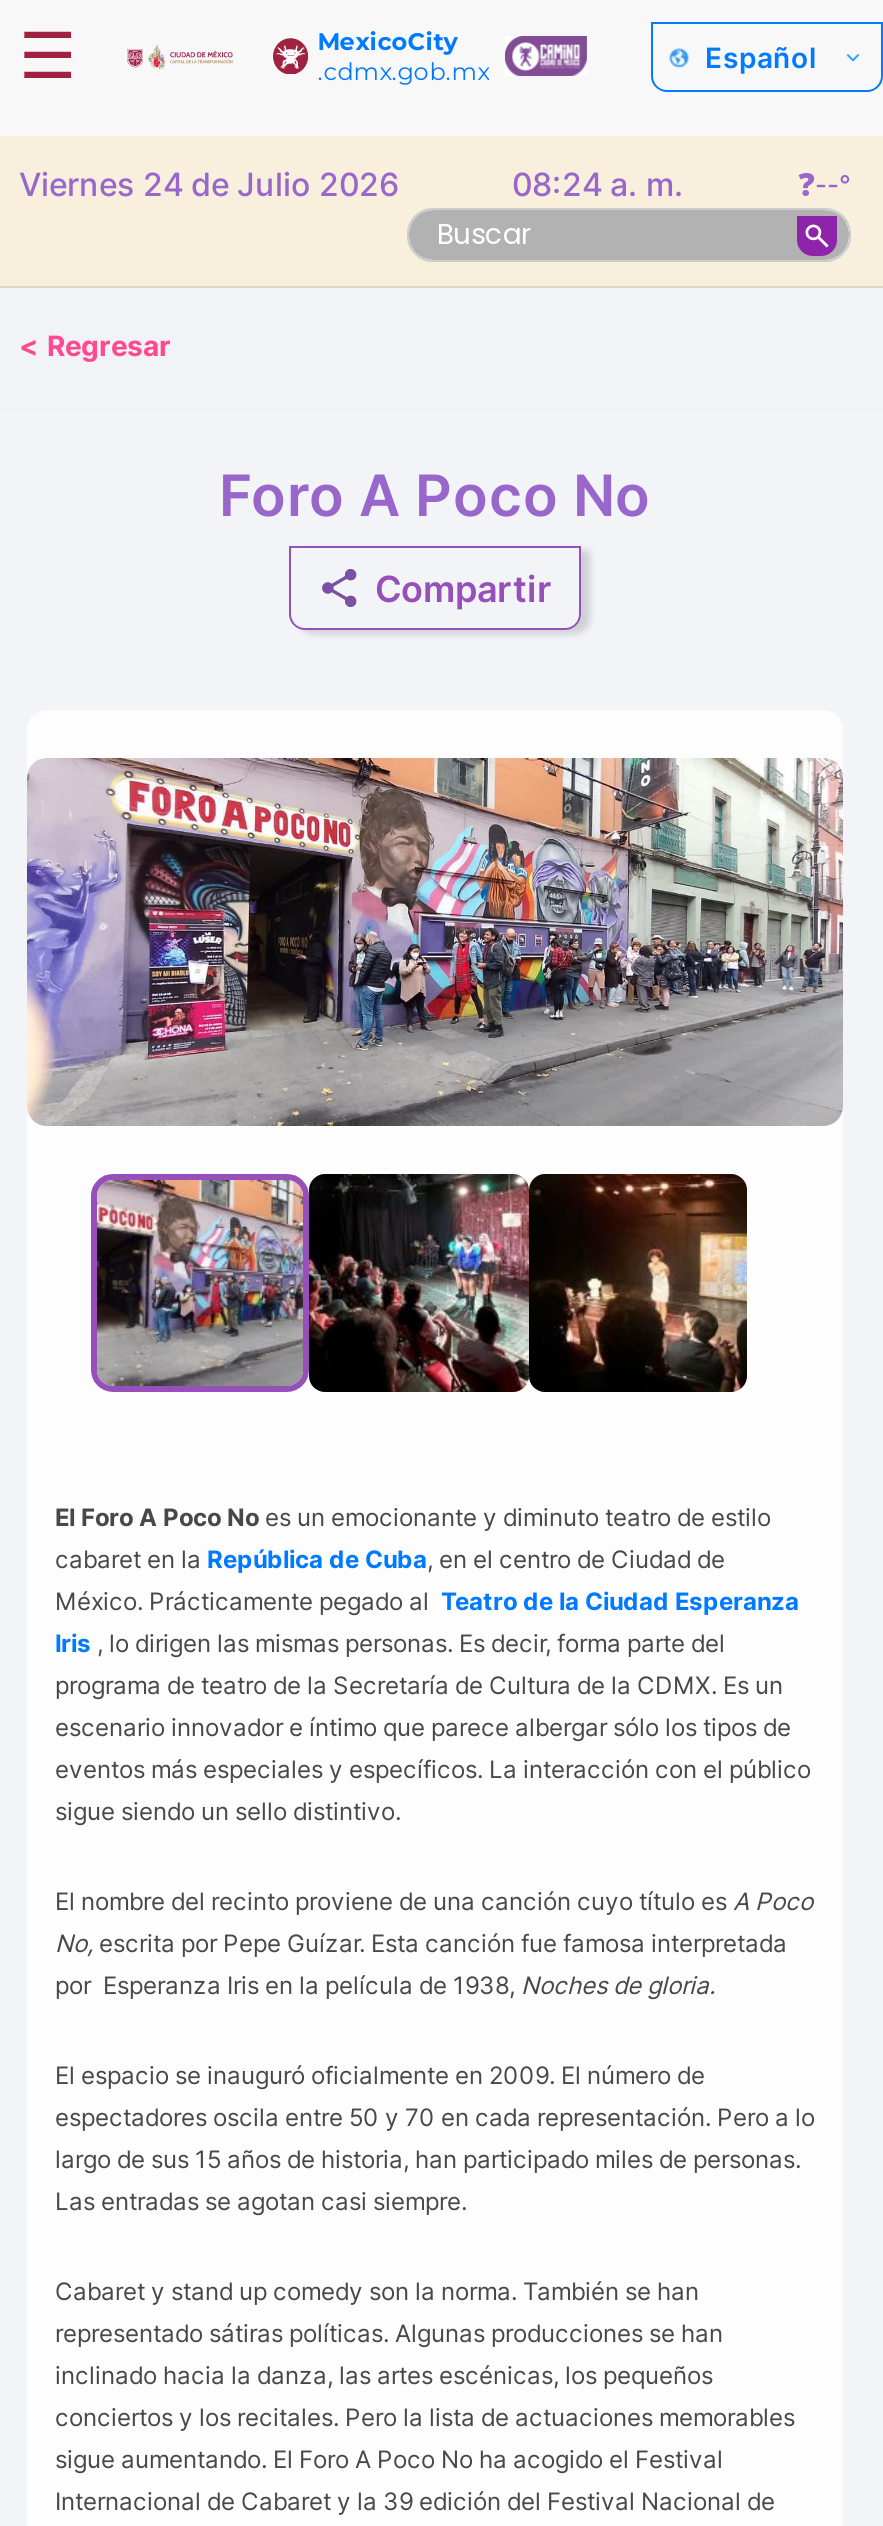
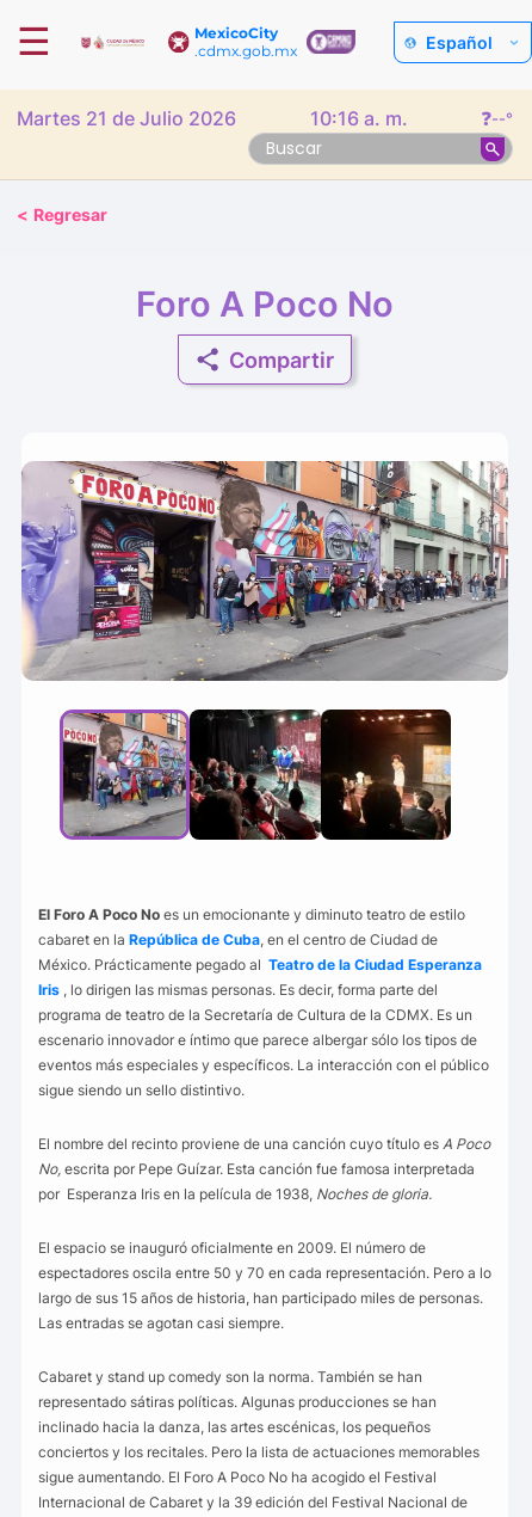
- Viernes 24 de Julio 2026
+ Martes 21 de Julio 2026

- 08:24 a. m.
+ 10:16 a. m.
